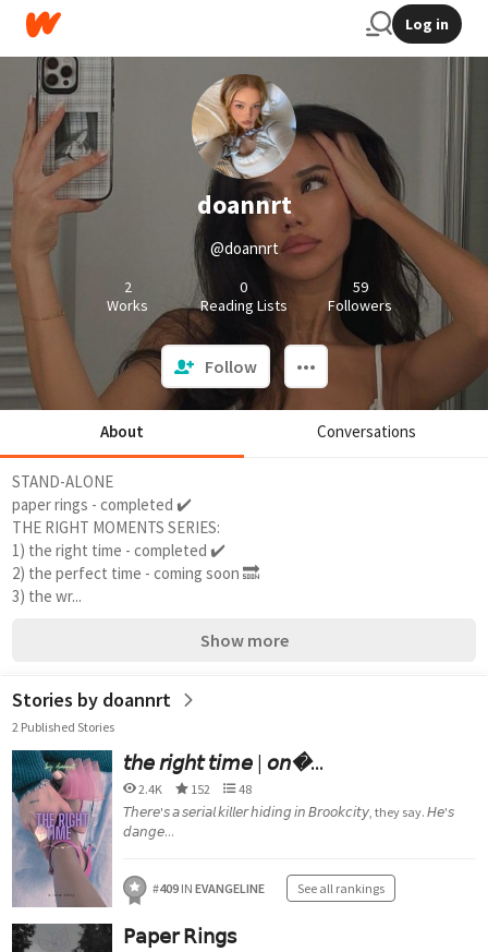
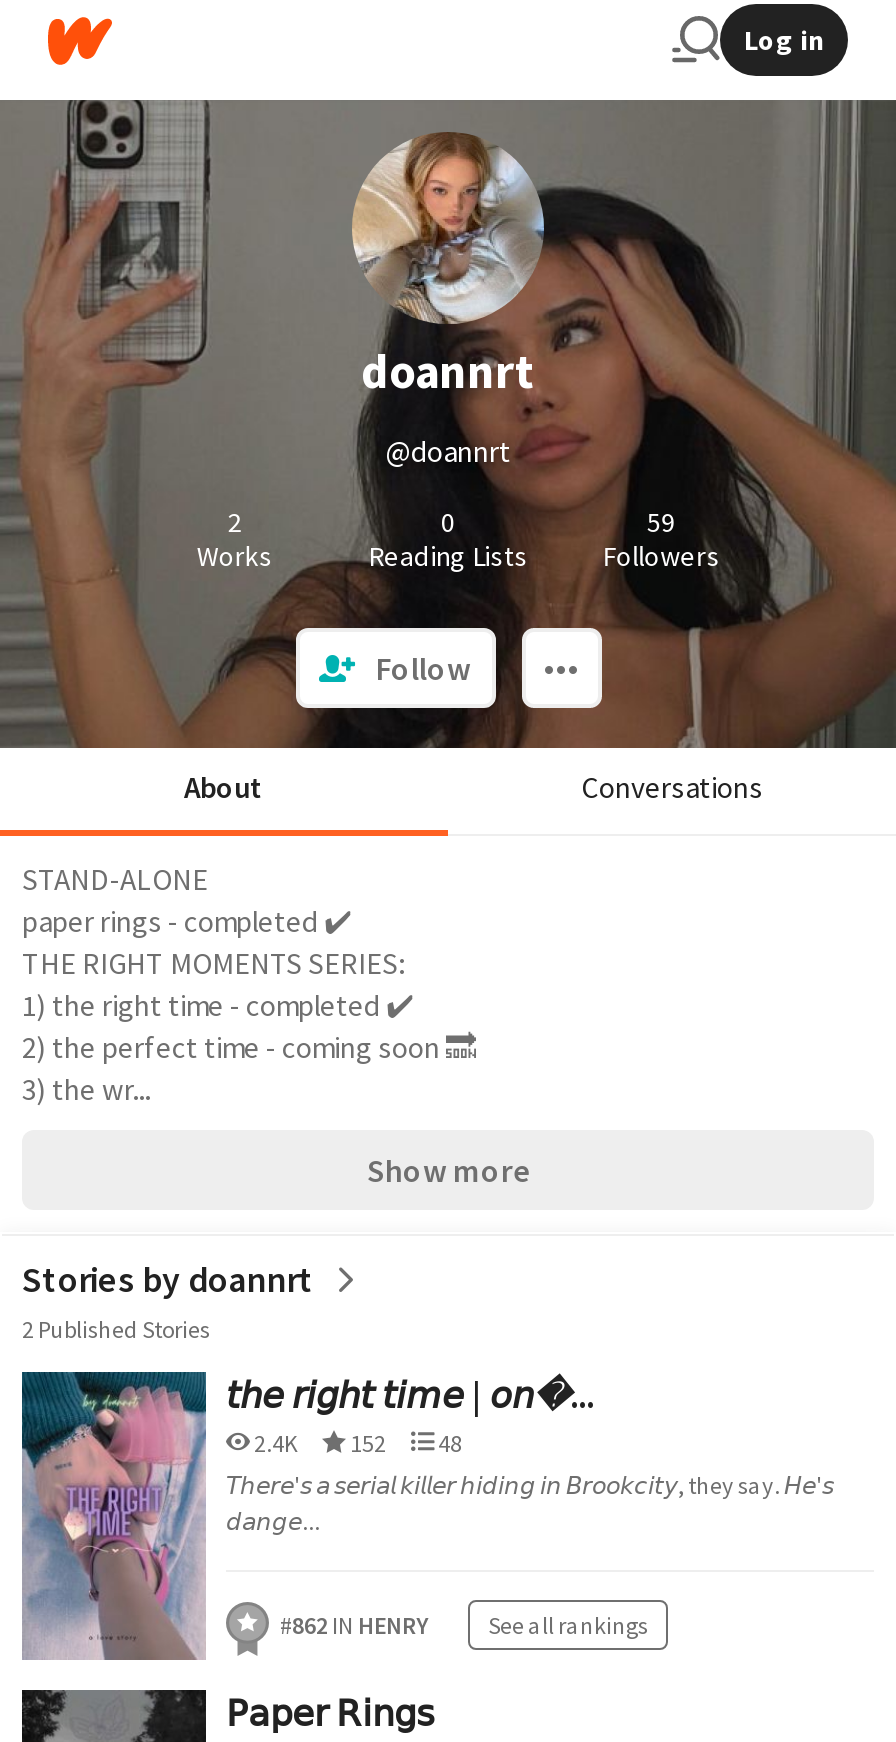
- #409 IN EVANGELINE
+ #862 IN HENRY
